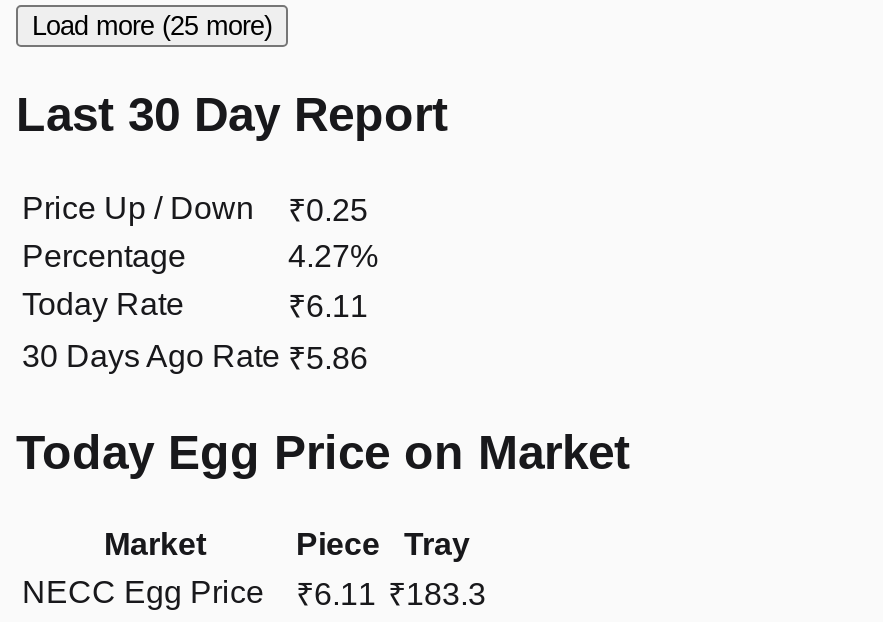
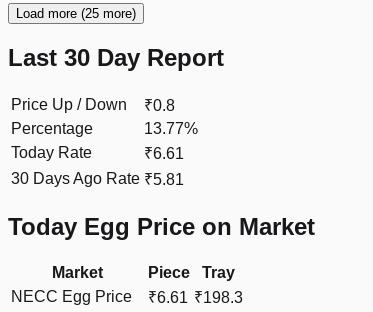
- Price Up / Down ₹0.25
+ Price Up / Down ₹0.8

- 4.27%
+ 13.77%

- ₹6.11
+ ₹6.61

- 30 Days Ago Rate ₹5.86
+ 30 Days Ago Rate ₹5.81

- NECC Egg Price ₹6.11 ₹183.3
+ NECC Egg Price ₹6.61 ₹198.3
